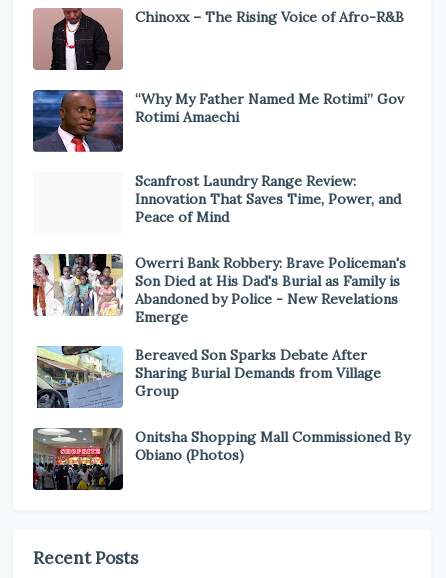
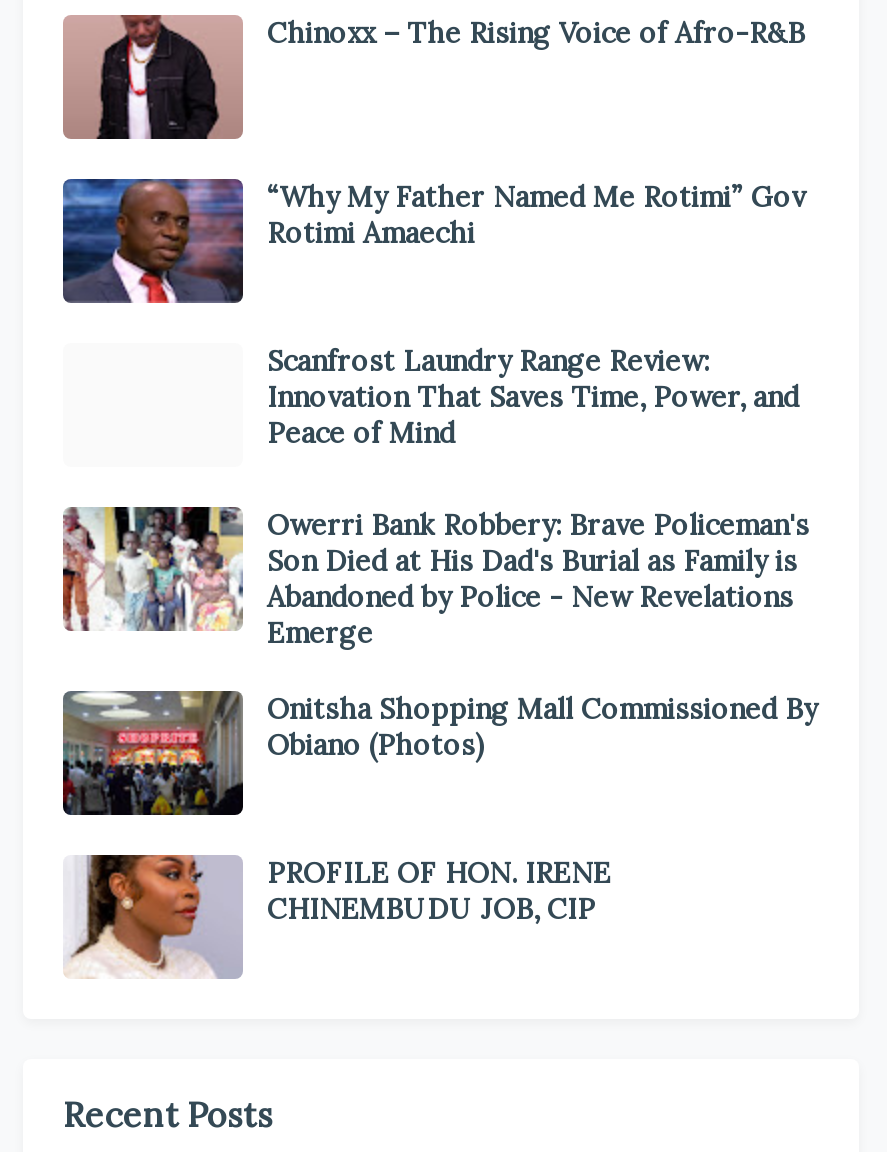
- [image]
- Bereaved Son Sparks Debate After
- Sharing Burial Demands from Village
- Group

moved up: [image] | Onitsha Shopping Mall Commissioned By | Obiano (Photos)

+ [image]
+ PROFILE OF HON. IRENE
+ CHINEMBUDU JOB, CIP
